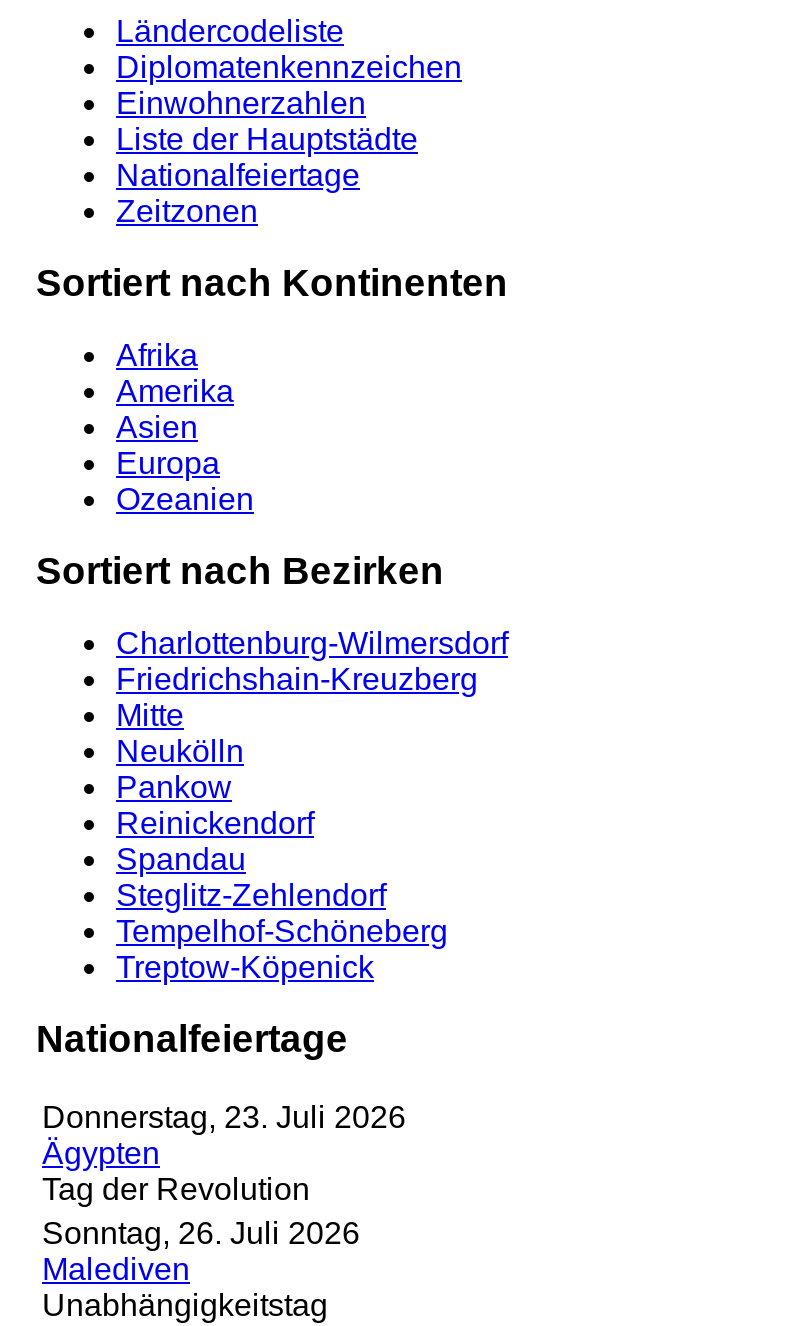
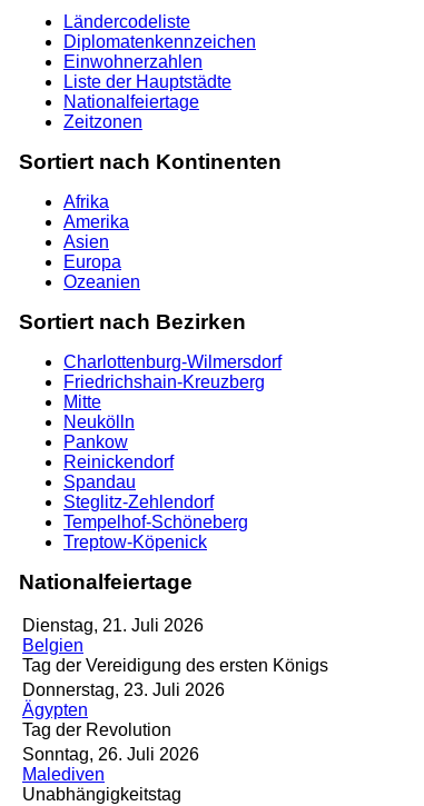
+ Dienstag, 21. Juli 2026
+ Belgien
+ Tag der Vereidigung des ersten Königs
